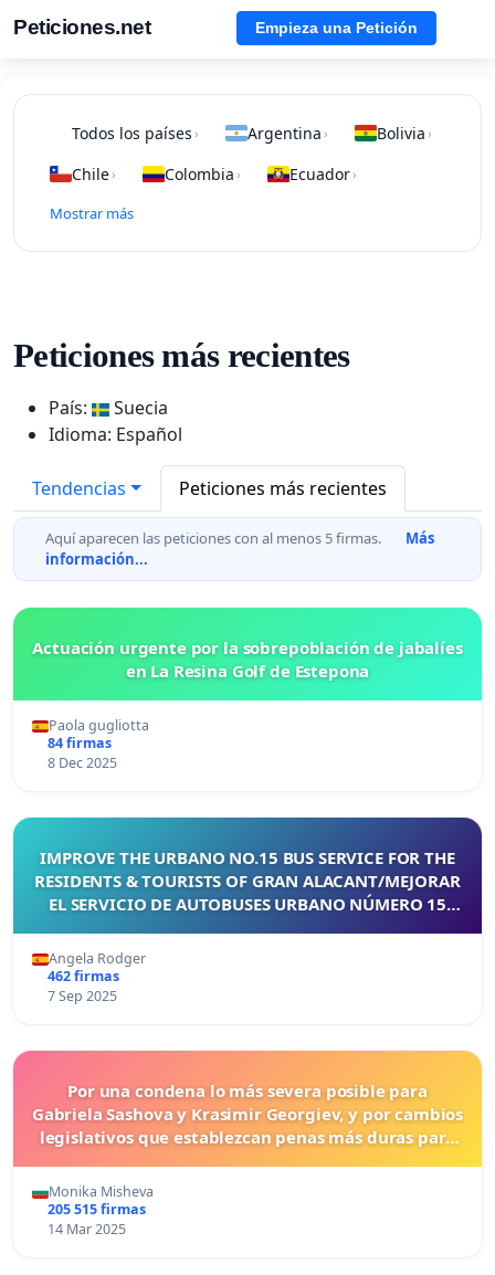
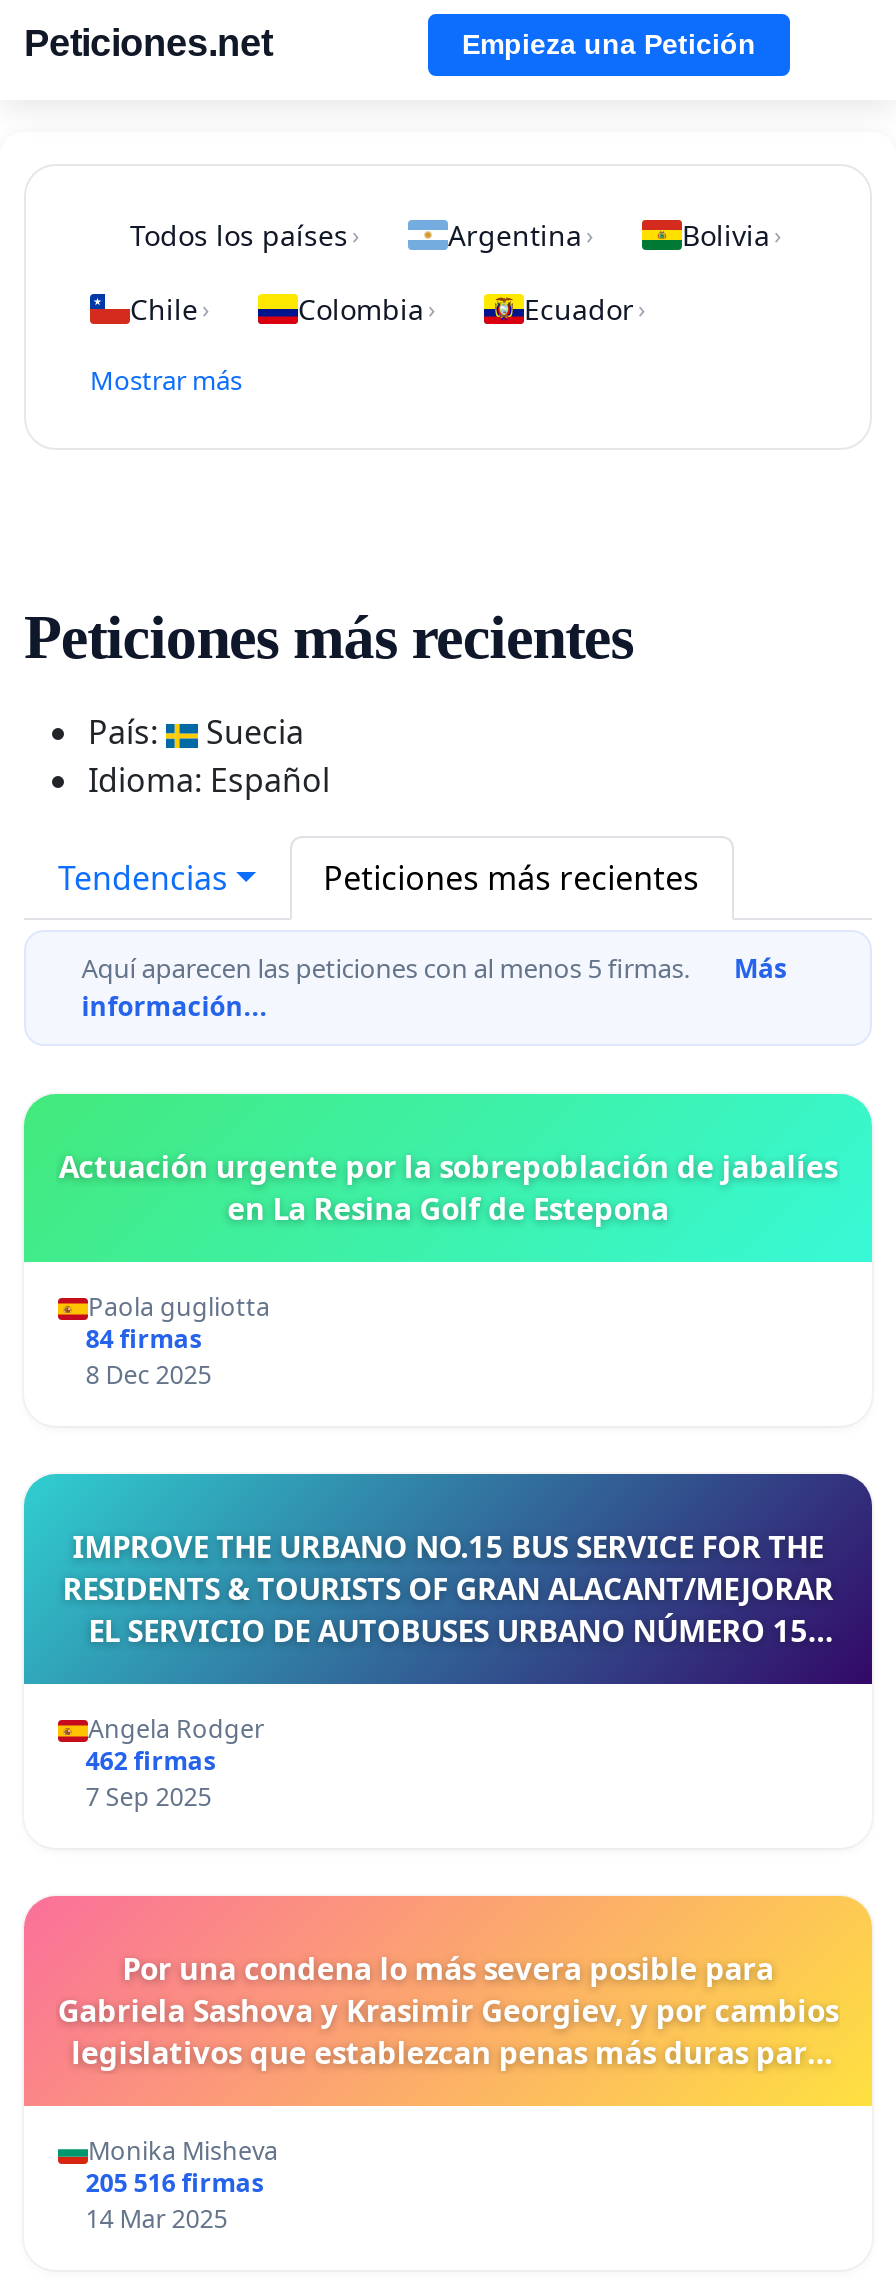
- 205 515 firmas
+ 205 516 firmas
